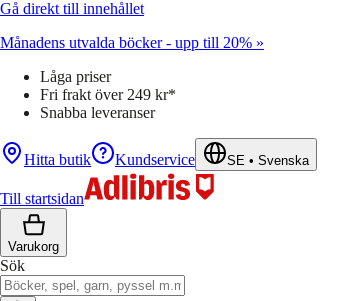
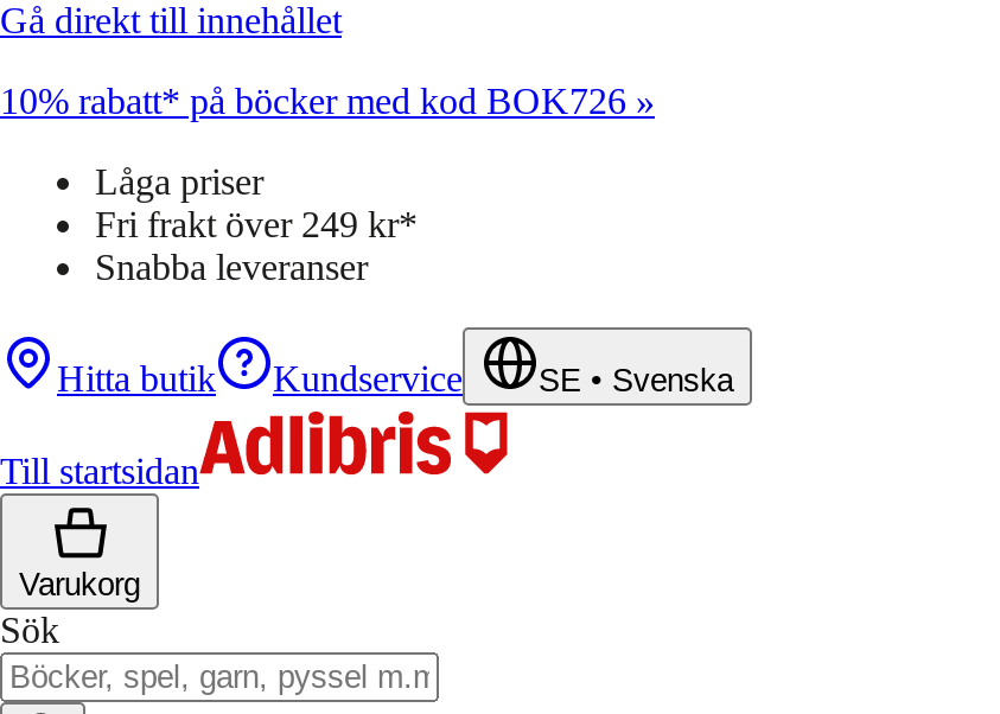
- Månadens utvalda böcker - upp till 20% »
+ 10% rabatt* på böcker med kod BOK726 »
